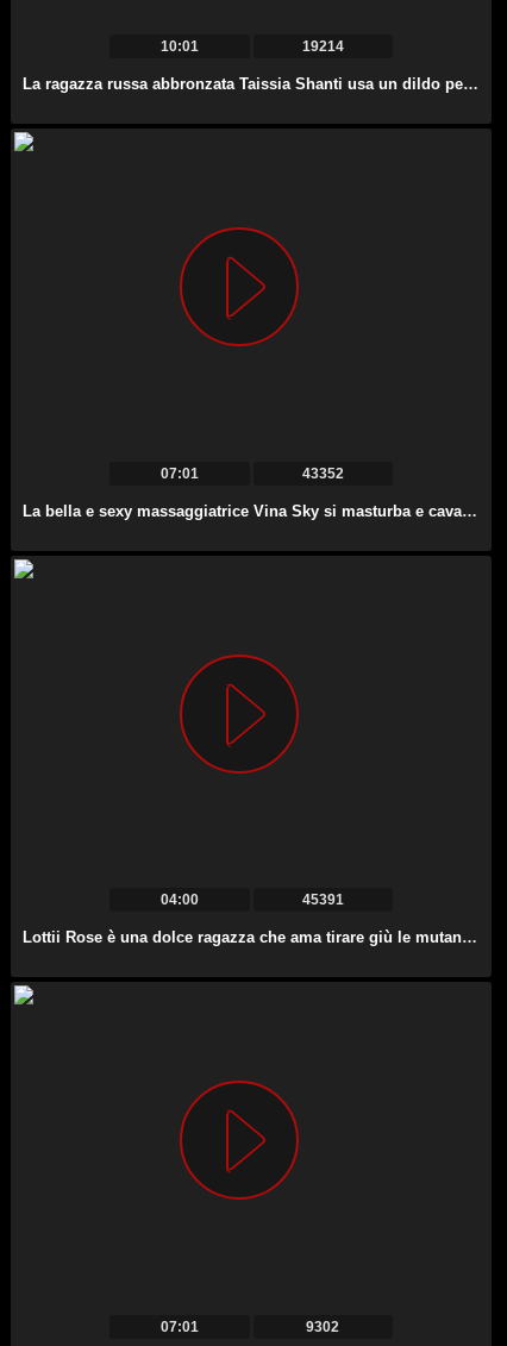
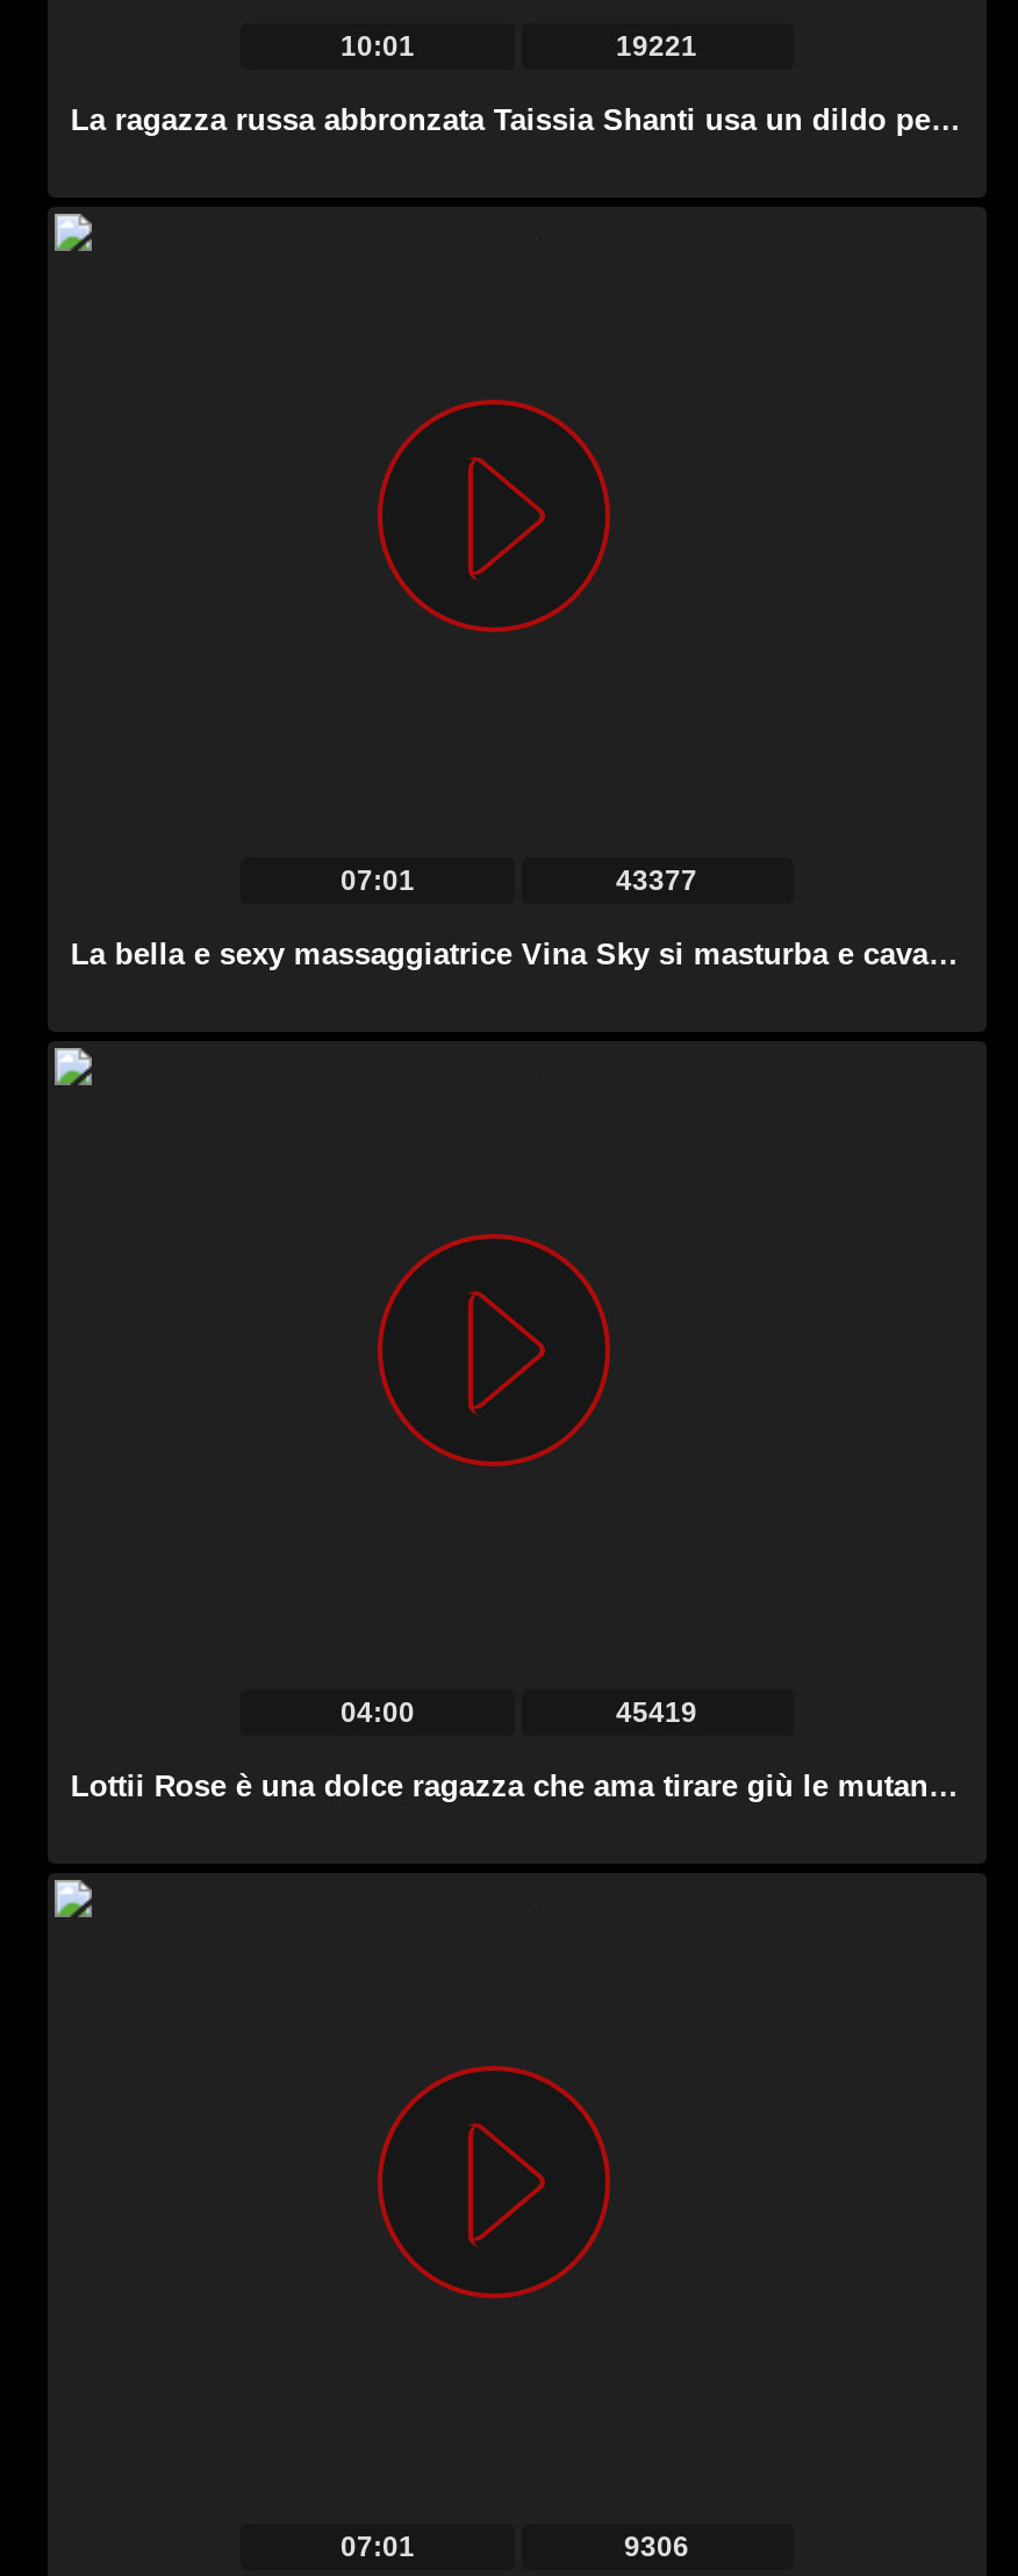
- 19214
+ 19221

- 43352
+ 43377

- 45391
+ 45419

- 9302
+ 9306
